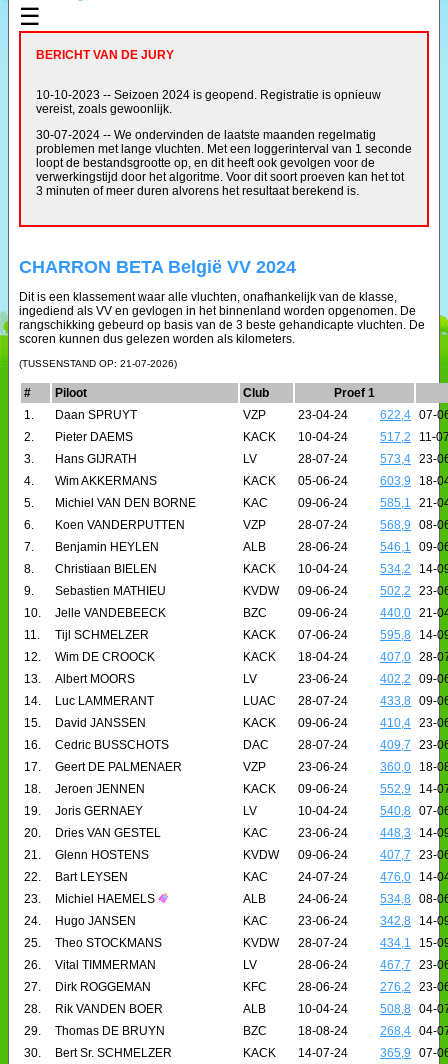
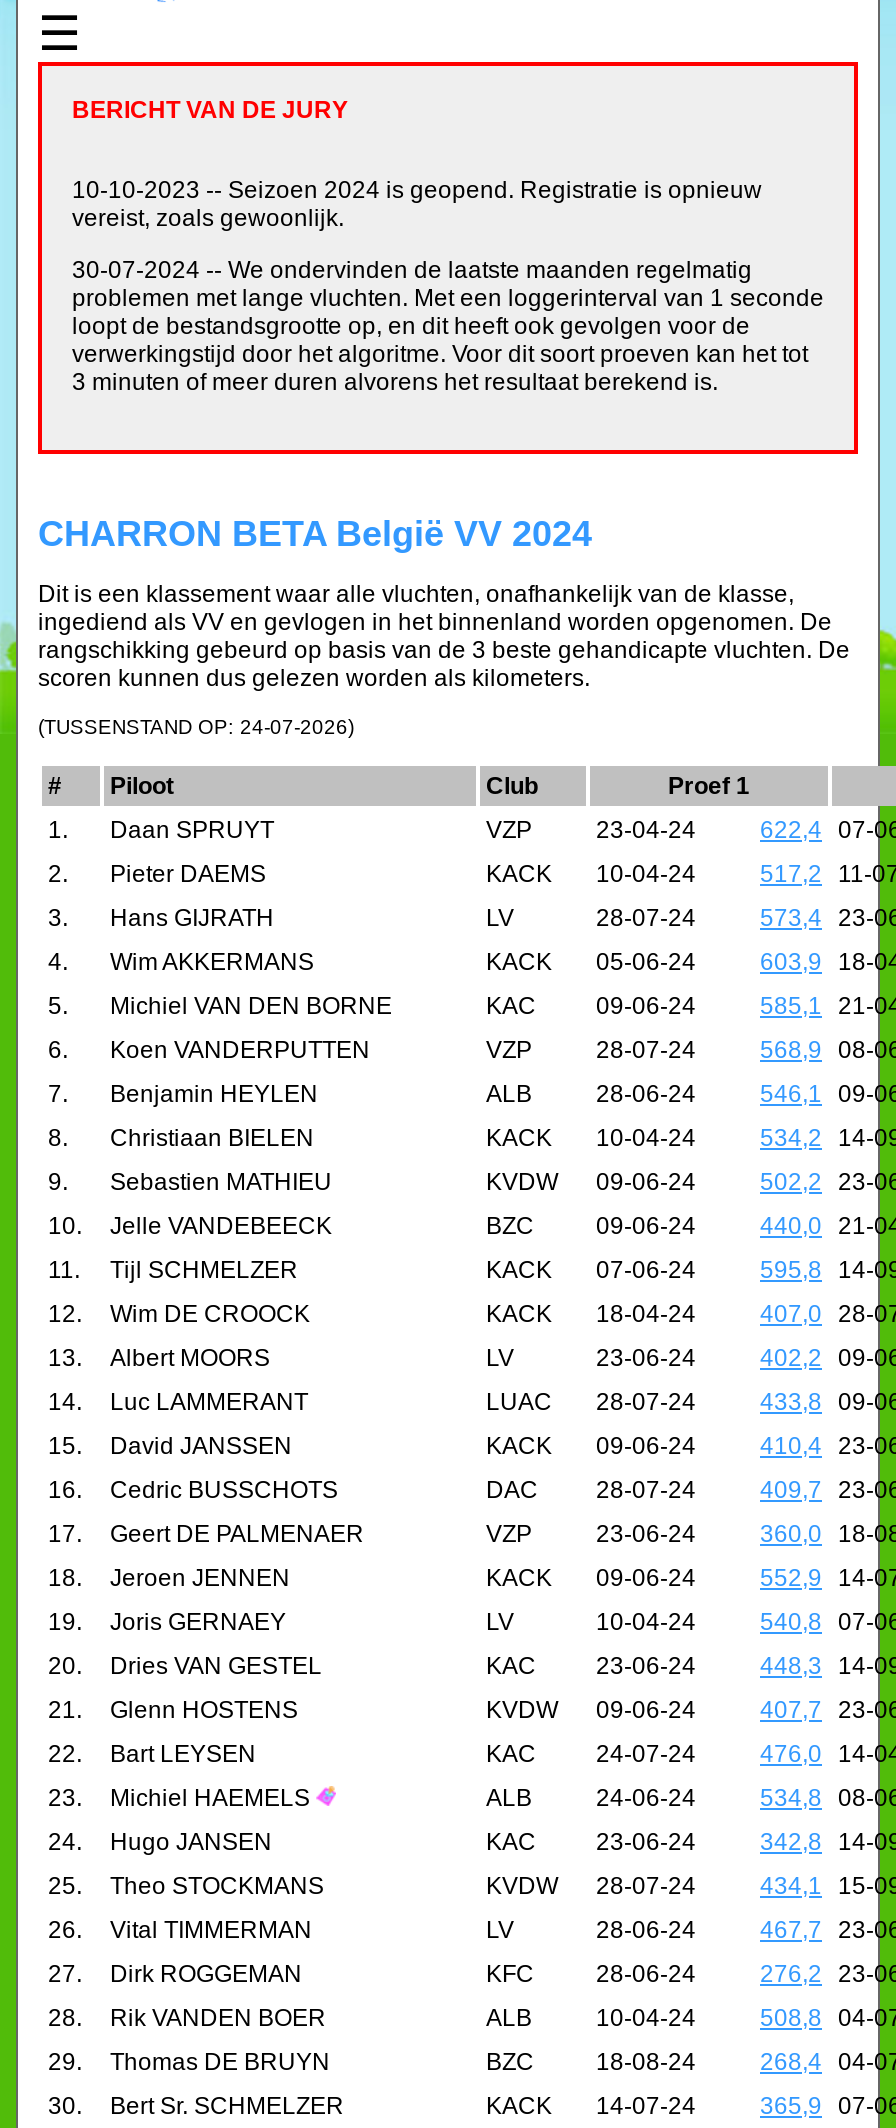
- (TUSSENSTAND OP: 21-07-2026)
+ (TUSSENSTAND OP: 24-07-2026)
